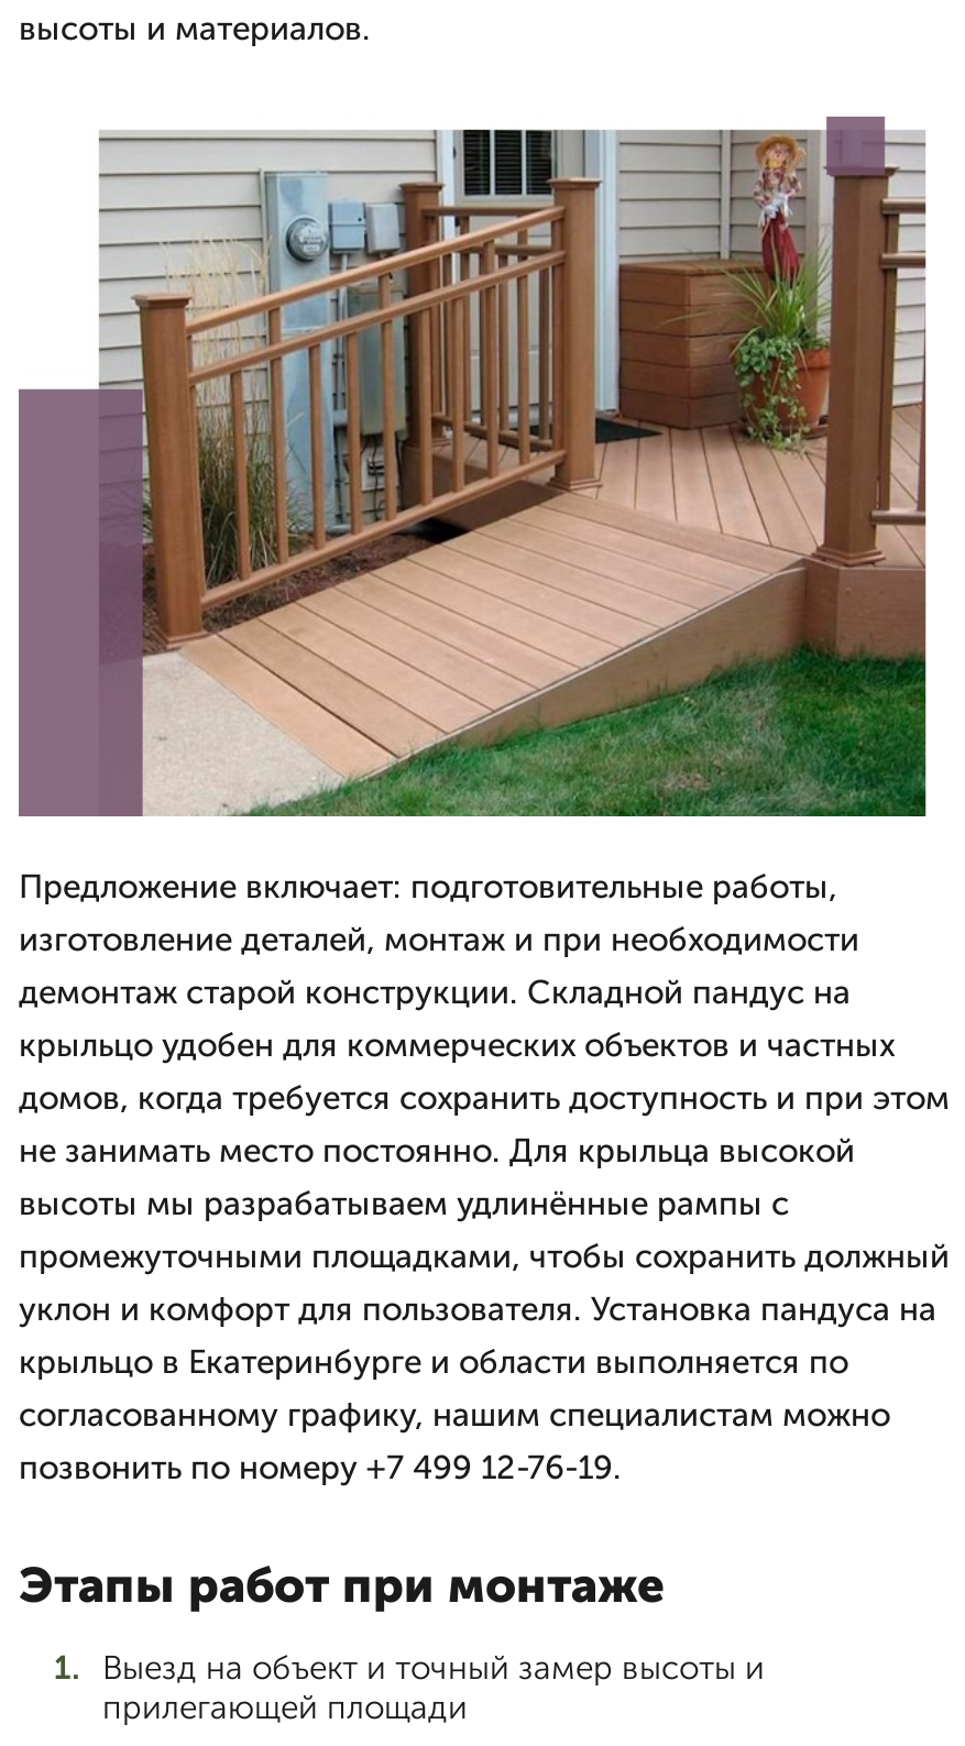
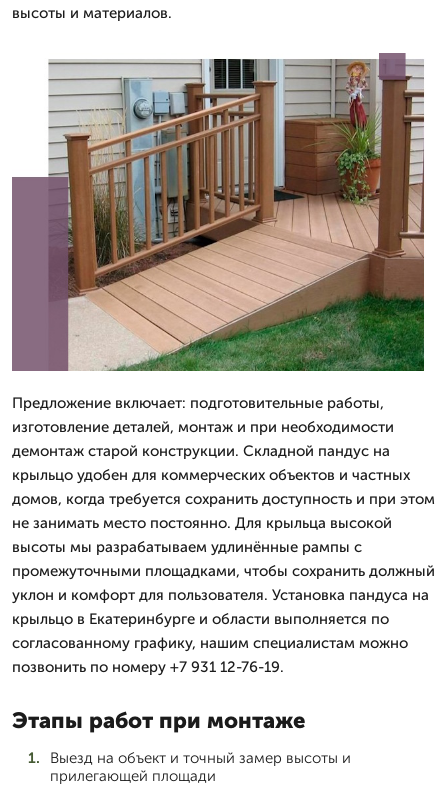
- позвонить по номеру +7 499 12-76-19.
+ позвонить по номеру +7 931 12-76-19.
